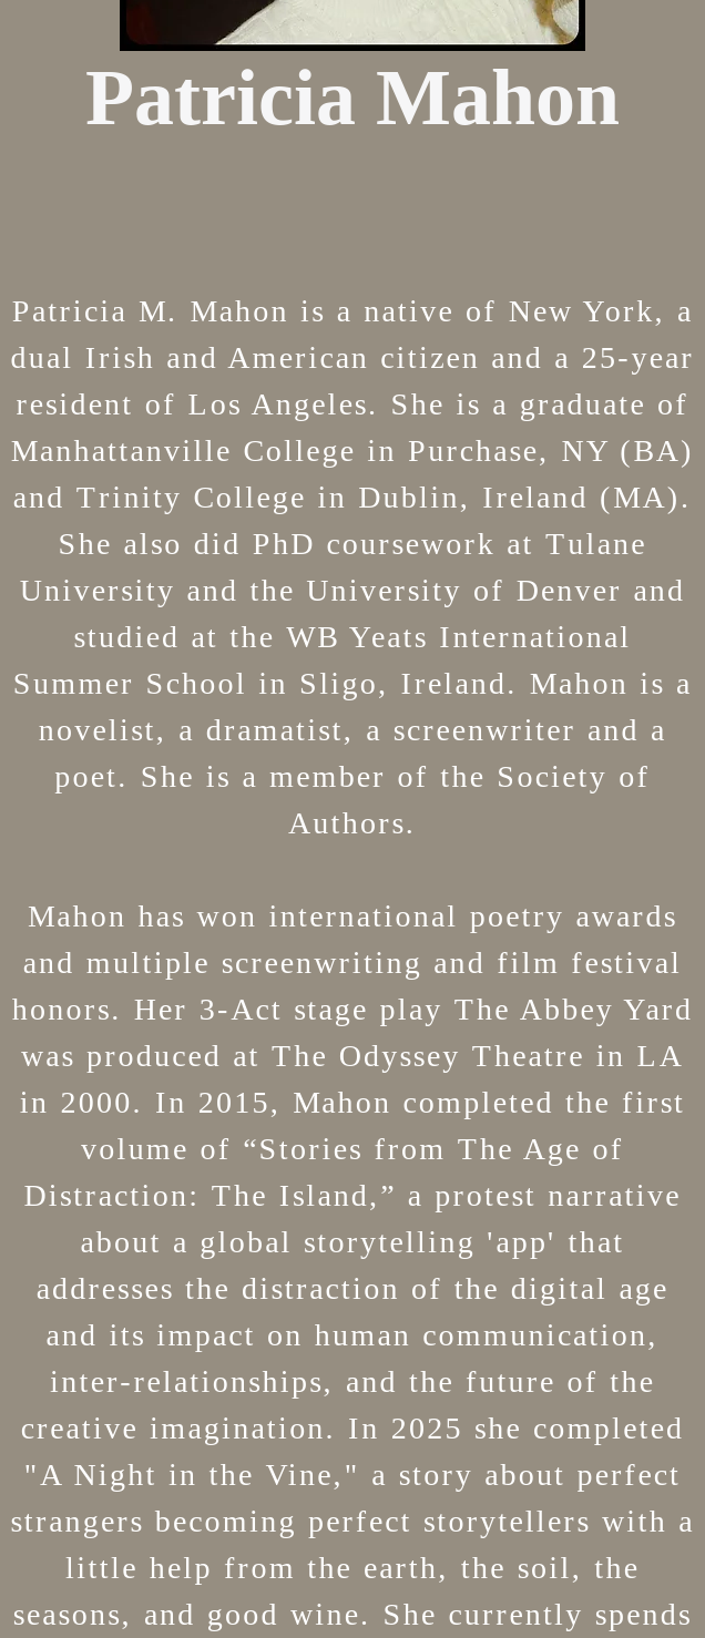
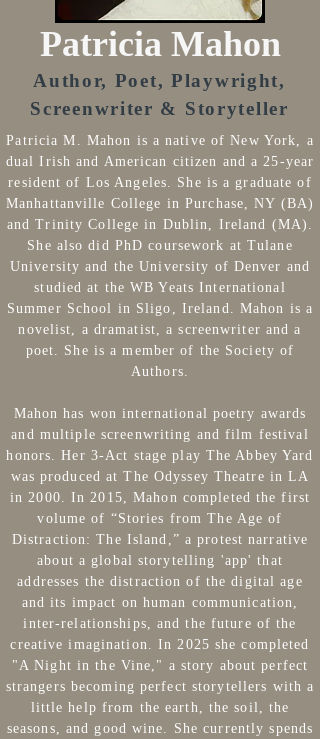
+ Author, Poet, Playwright,
+ Screenwriter & Storyteller
